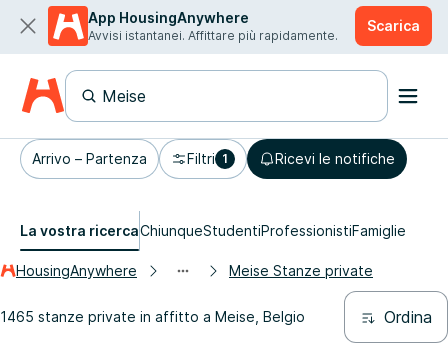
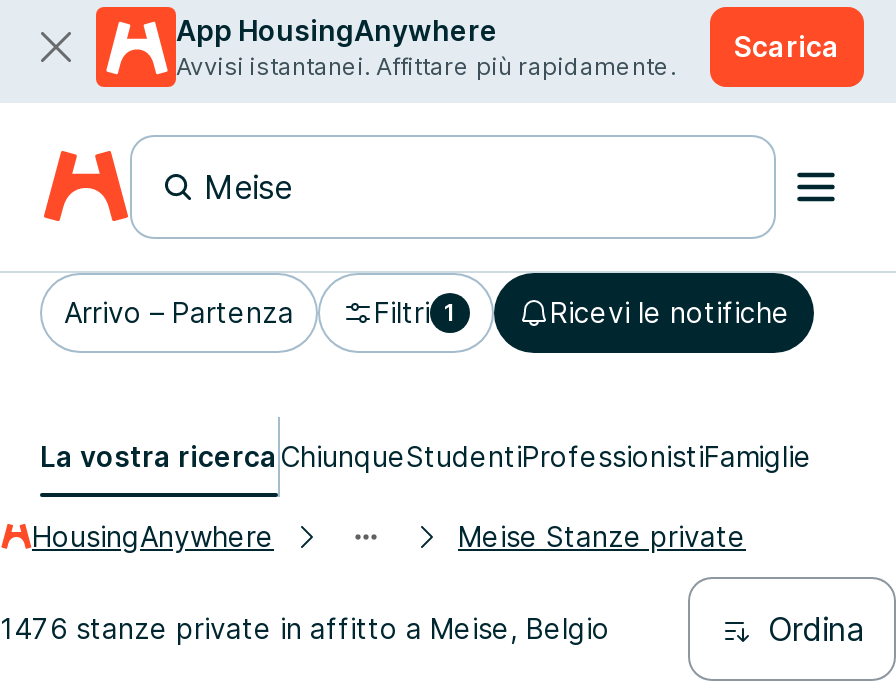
- 1465 stanze private in affitto a Meise, Belgio
+ 1476 stanze private in affitto a Meise, Belgio
